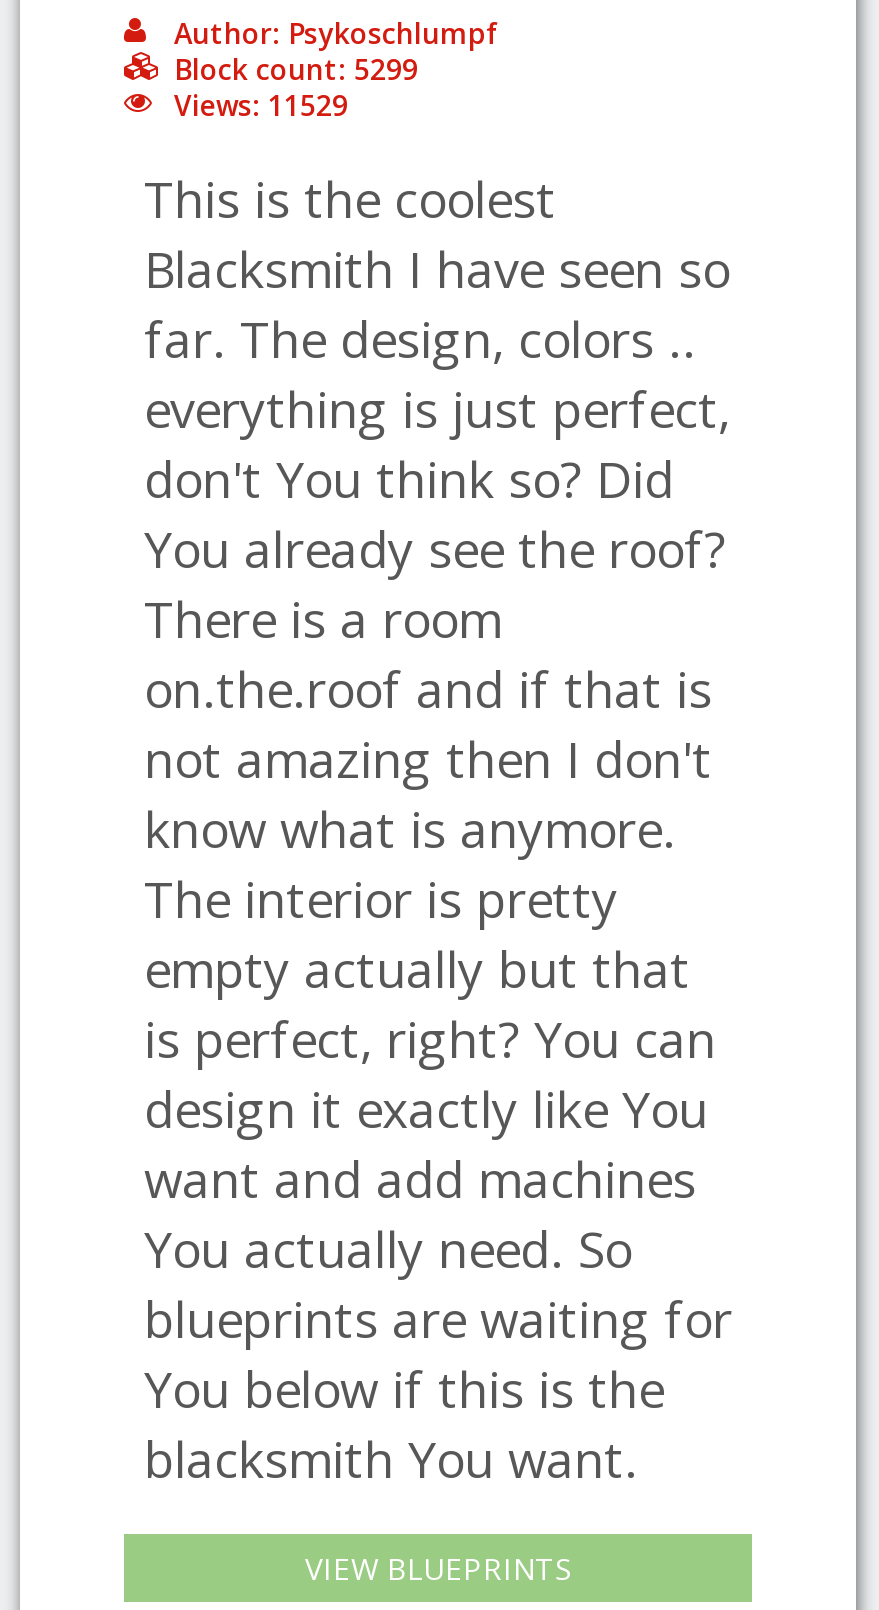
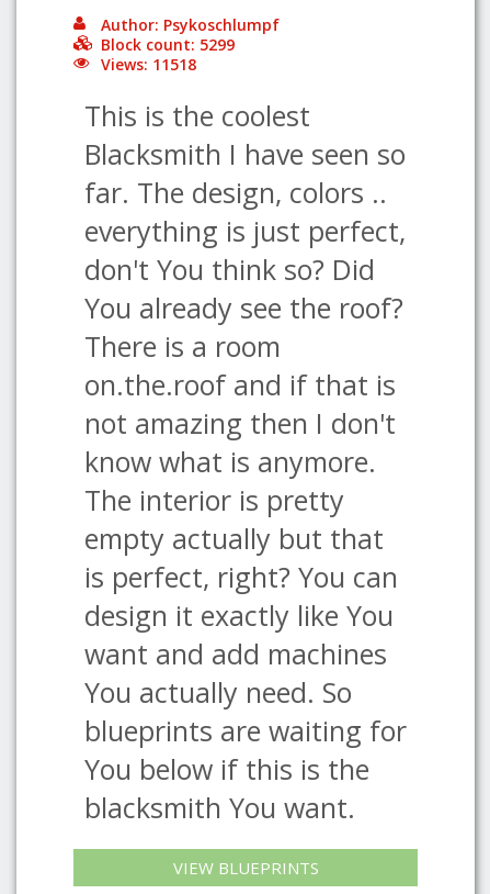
- Views: 11529
+ Views: 11518
